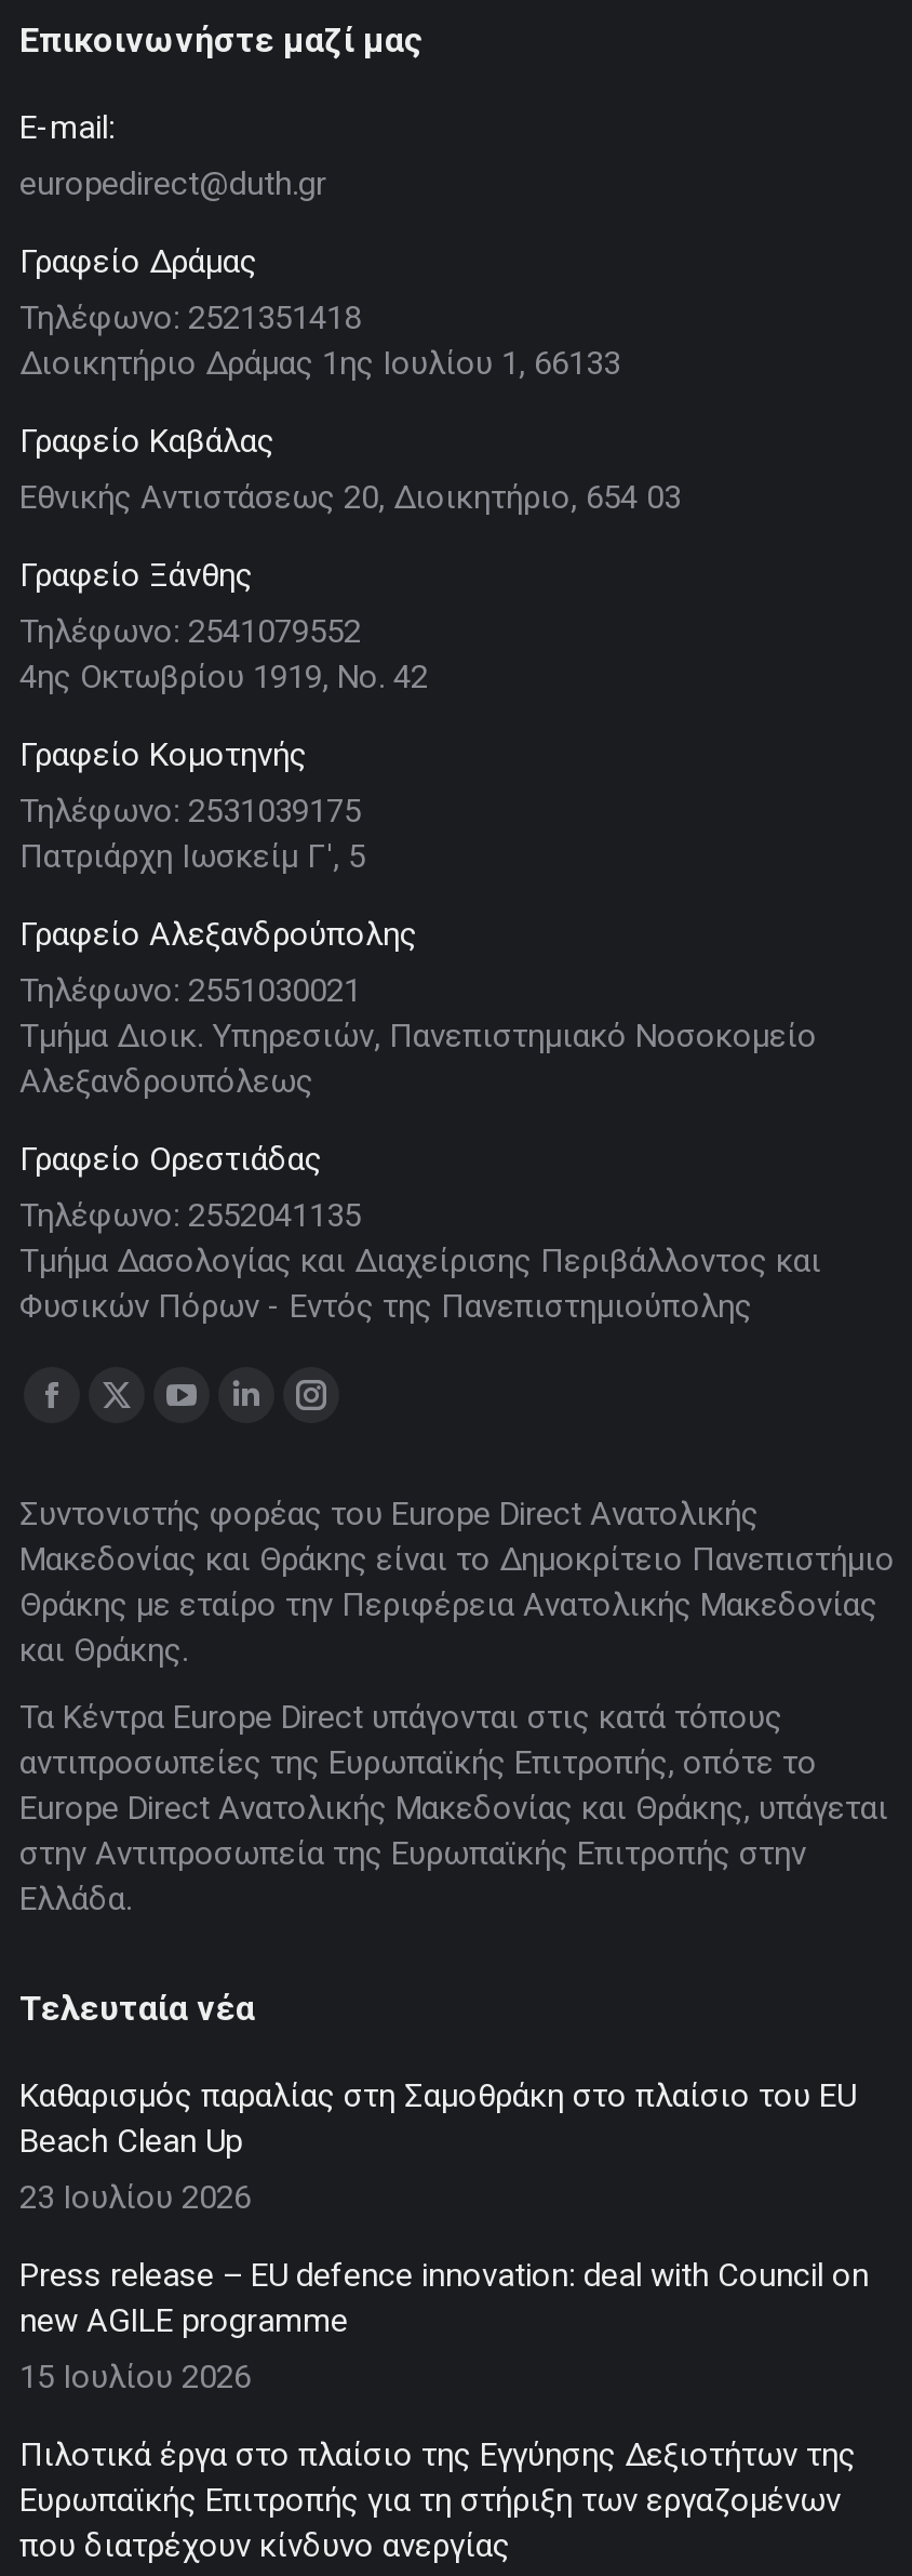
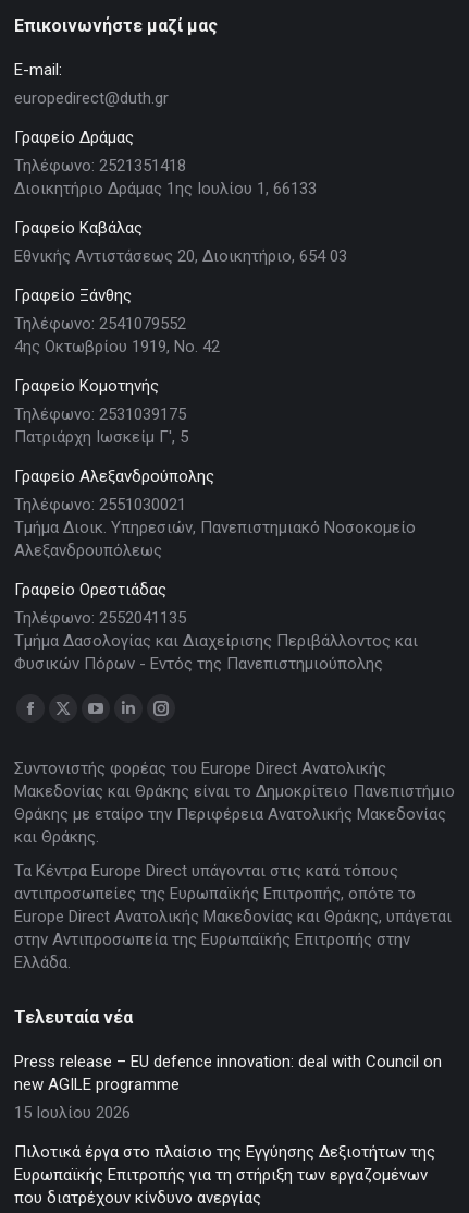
- Καθαρισμός παραλίας στη Σαμοθράκη στο πλαίσιο του EU
- Beach Clean Up
- 23 Ιουλίου 2026
